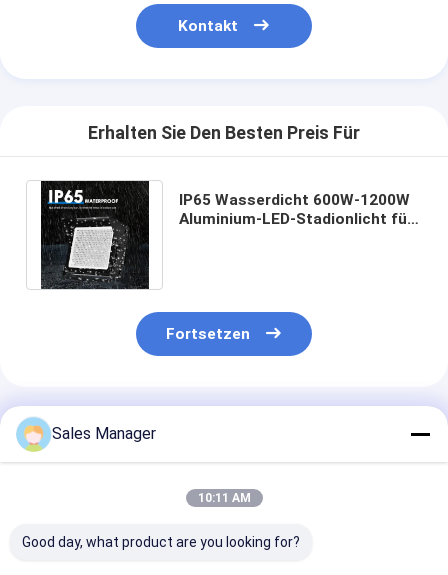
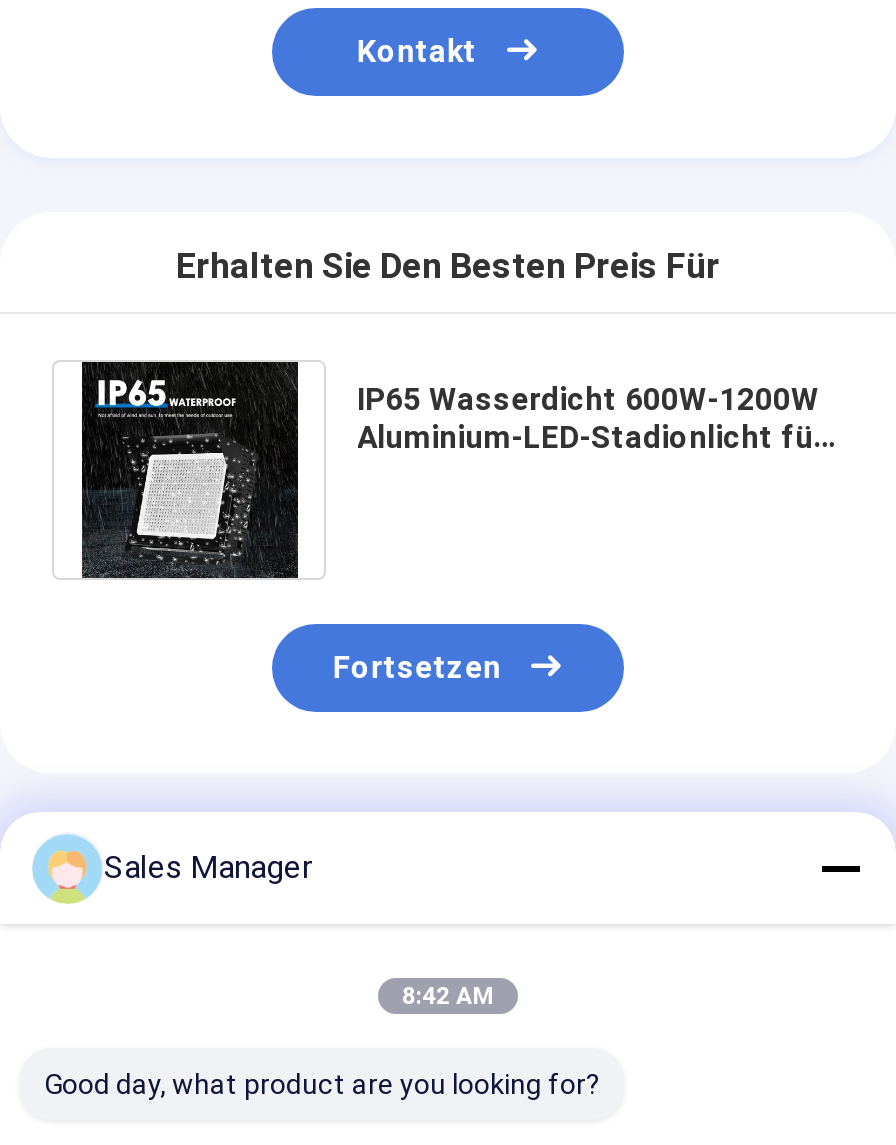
- 10:11 AM
+ 8:42 AM
